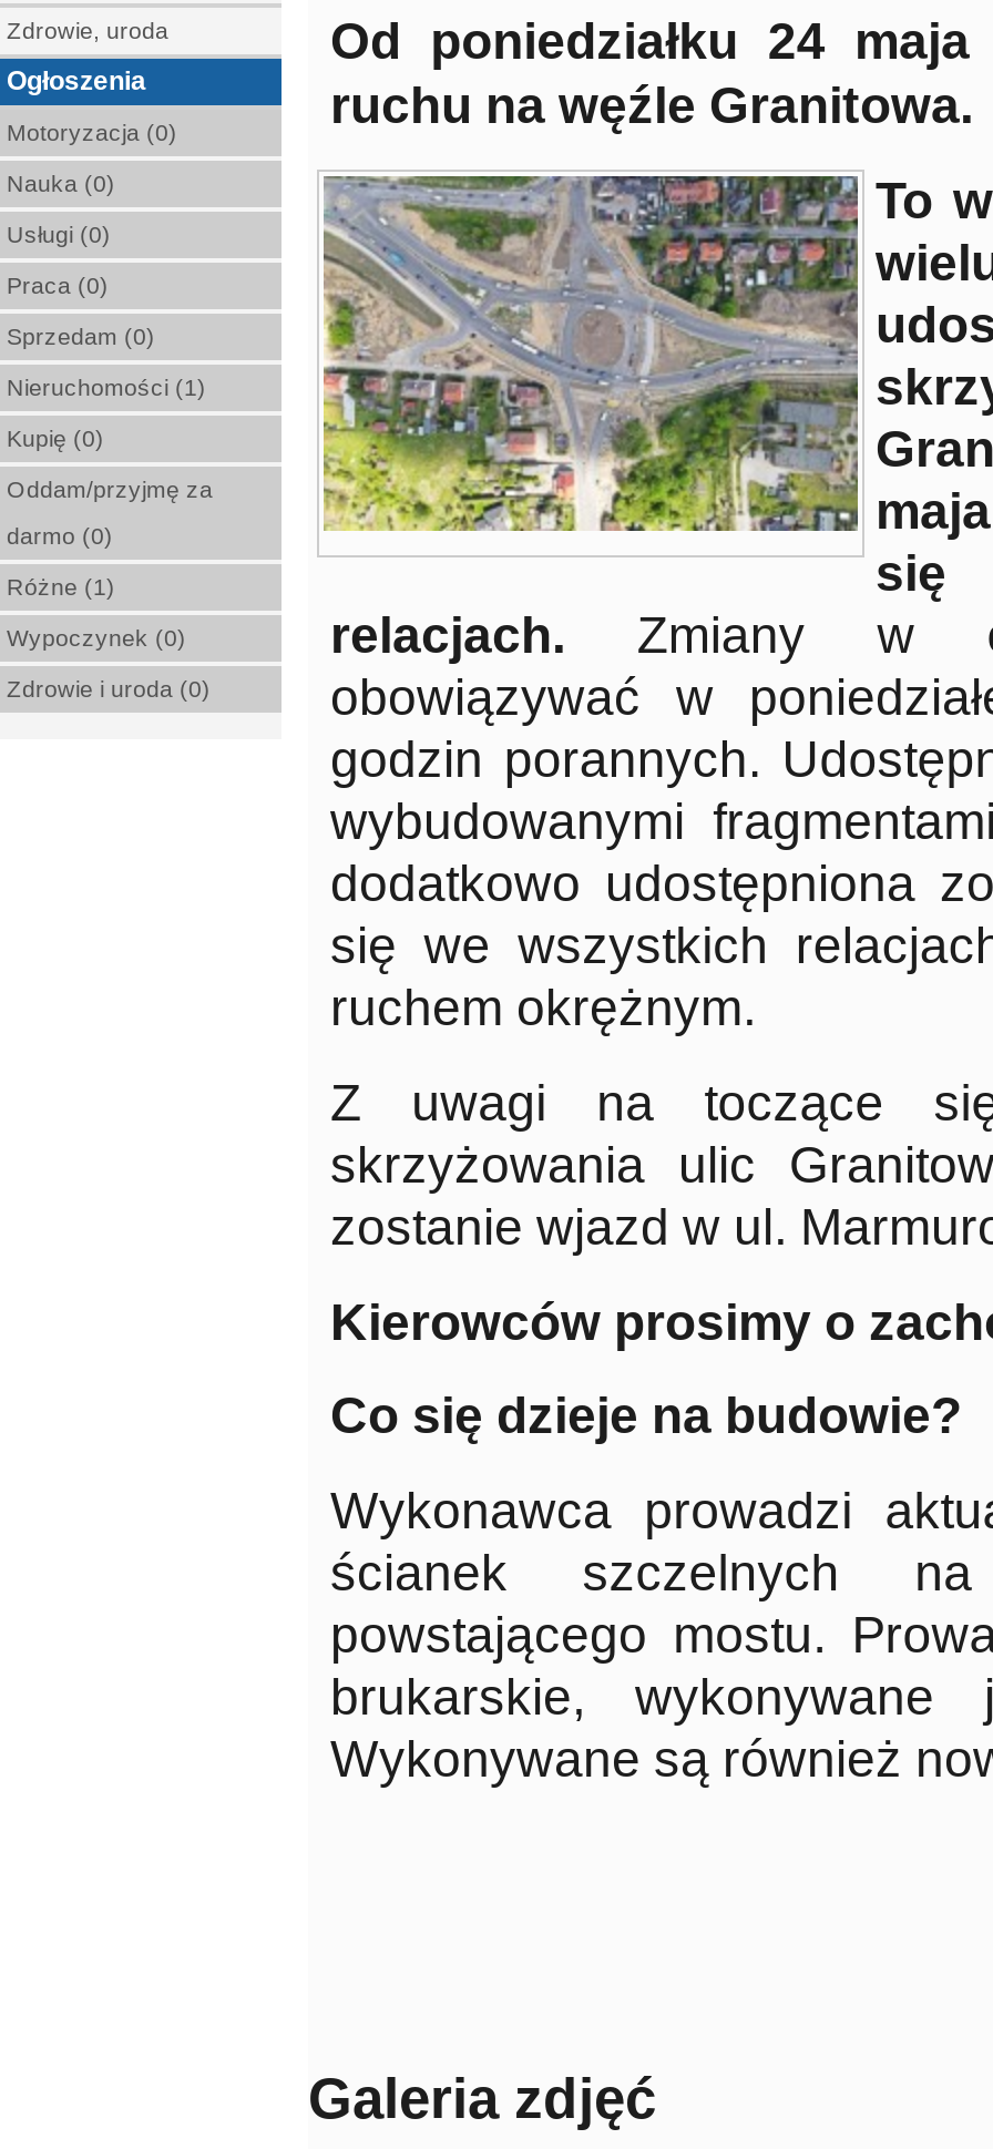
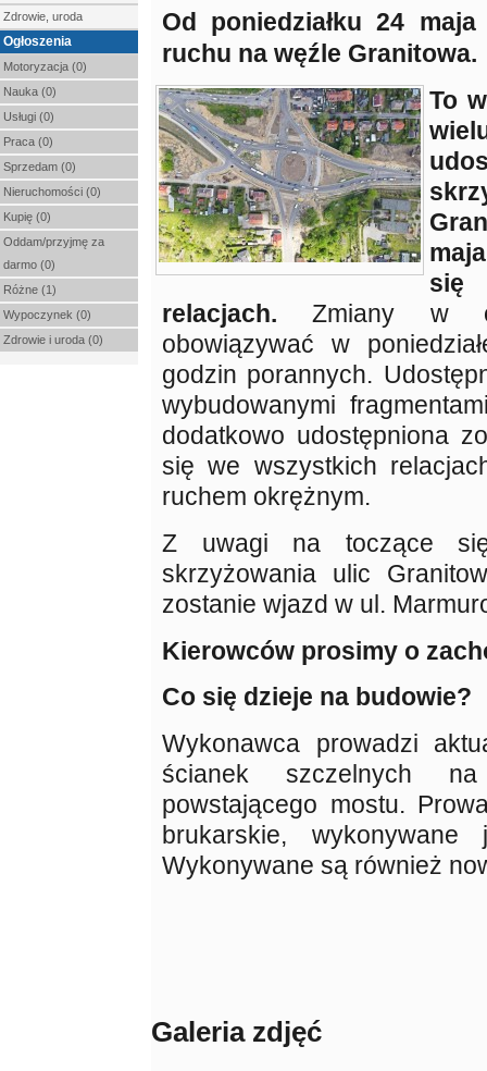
- Nieruchomości (1)
+ Nieruchomości (0)
